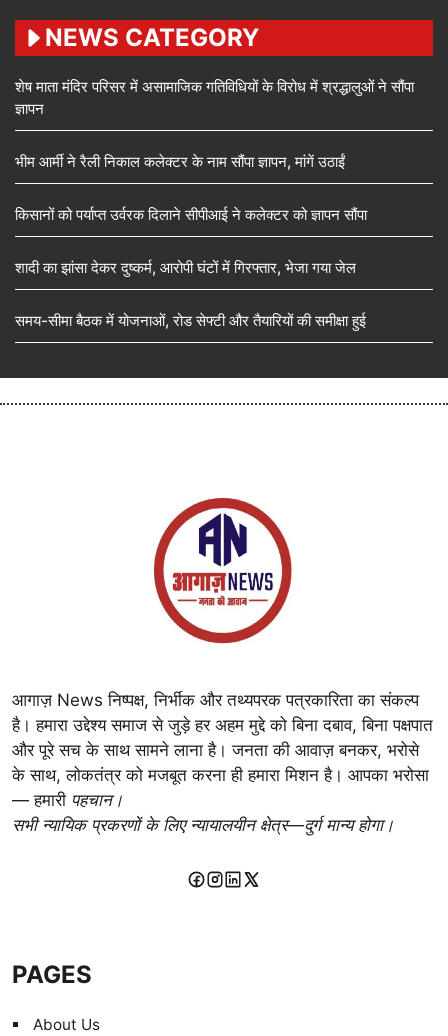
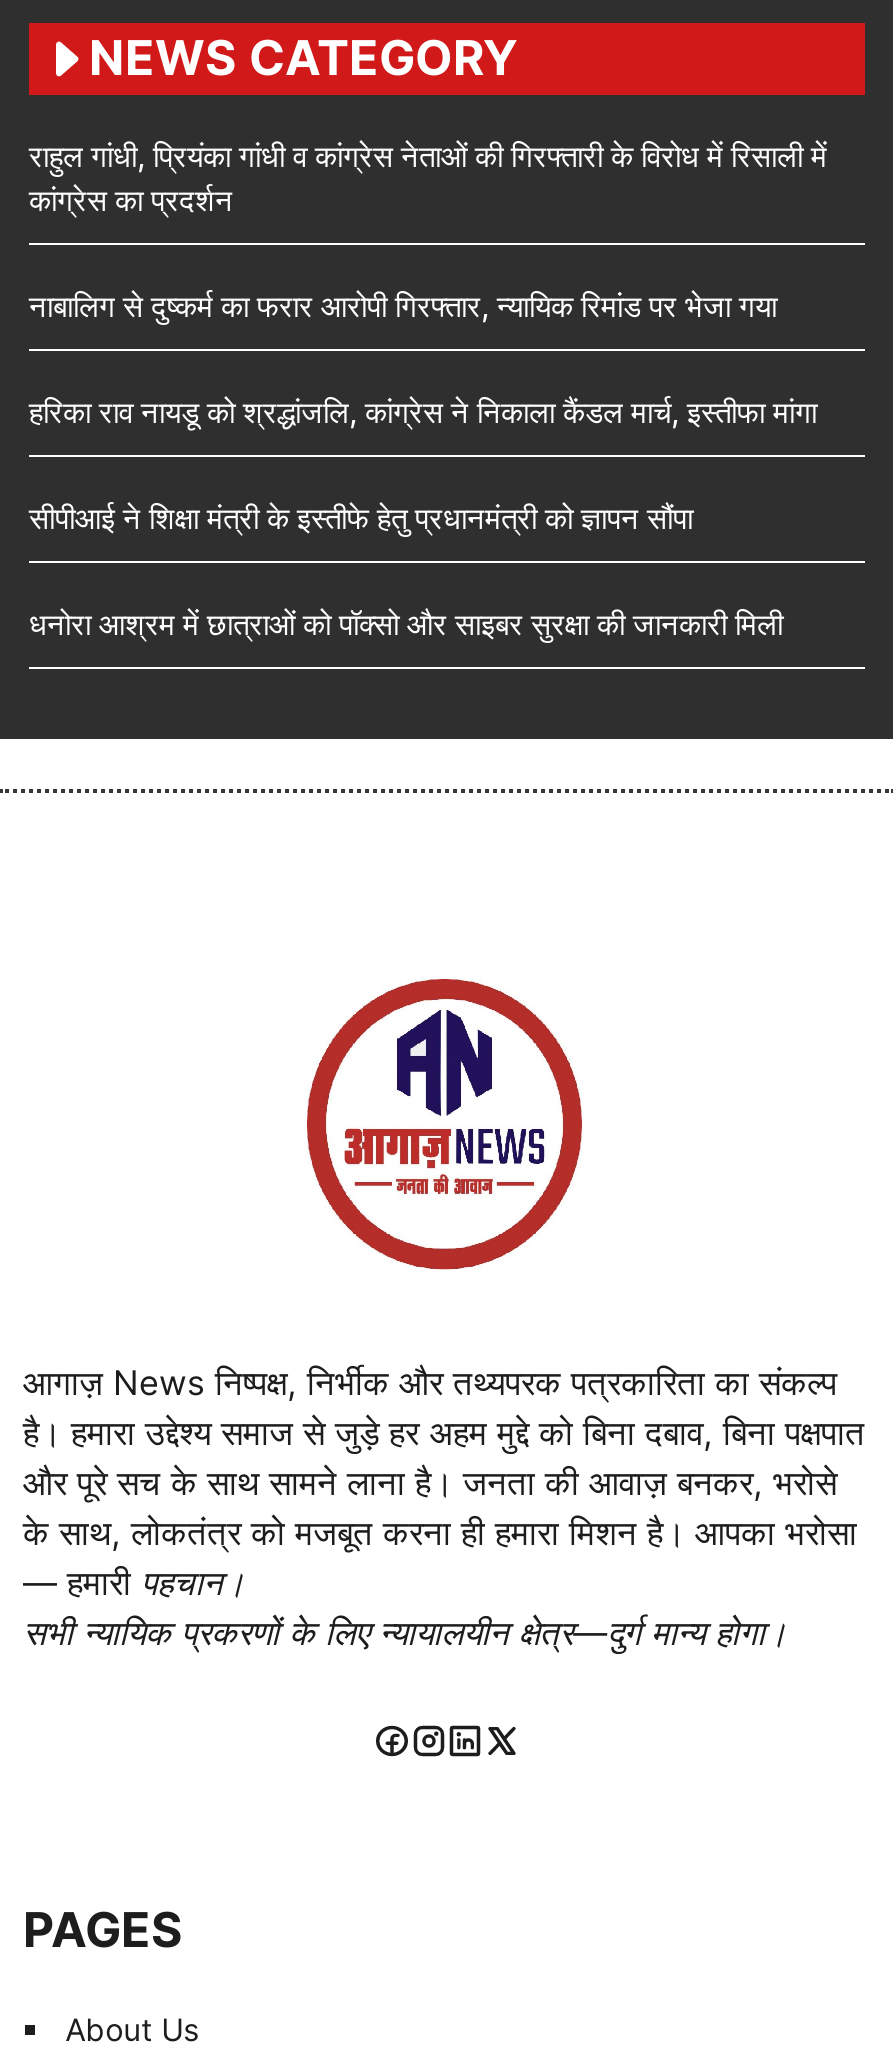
- शेष माता मंदिर परिसर में असामाजिक गतिविधियों के विरोध में श्रद्धालुओं ने सौंपा
- ज्ञापन
+ राहुल गांधी, प्रियंका गांधी व कांग्रेस नेताओं की गिरफ्तारी के विरोध में रिसाली में
+ कांग्रेस का प्रदर्शन

- भीम आर्मी ने रैली निकाल कलेक्टर के नाम सौंपा ज्ञापन, मांगें उठाईं
+ नाबालिग से दुष्कर्म का फरार आरोपी गिरफ्तार, न्यायिक रिमांड पर भेजा गया

- किसानों को पर्याप्त उर्वरक दिलाने सीपीआई ने कलेक्टर को ज्ञापन सौंपा
+ हरिका राव नायडू को श्रद्धांजलि, कांग्रेस ने निकाला कैंडल मार्च, इस्तीफा मांगा

- शादी का झांसा देकर दुष्कर्म, आरोपी घंटों में गिरफ्तार, भेजा गया जेल
+ सीपीआई ने शिक्षा मंत्री के इस्तीफे हेतु प्रधानमंत्री को ज्ञापन सौंपा

- समय-सीमा बैठक में योजनाओं, रोड सेफ्टी और तैयारियों की समीक्षा हुई
+ धनोरा आश्रम में छात्राओं को पॉक्सो और साइबर सुरक्षा की जानकारी मिली
